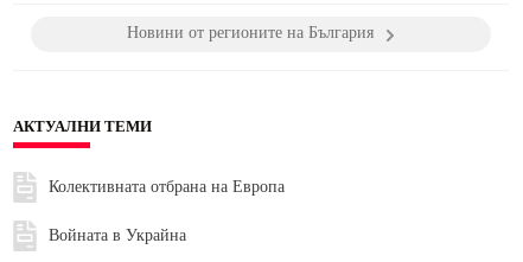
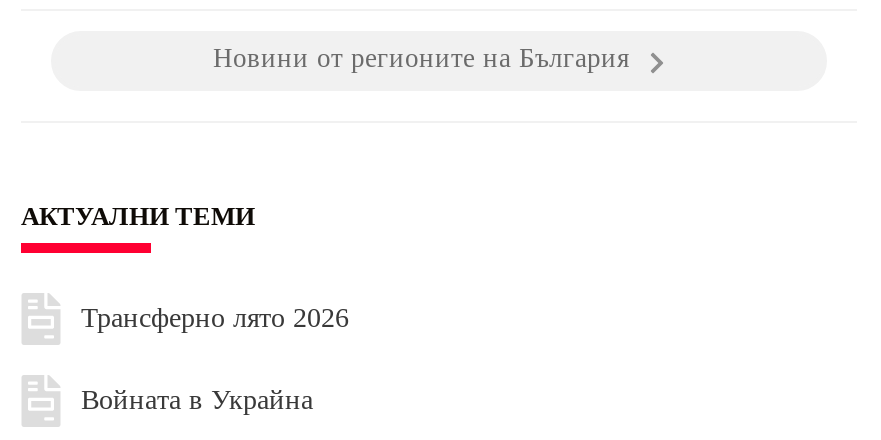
- Колективната отбрана на Европа
+ Трансферно лято 2026
